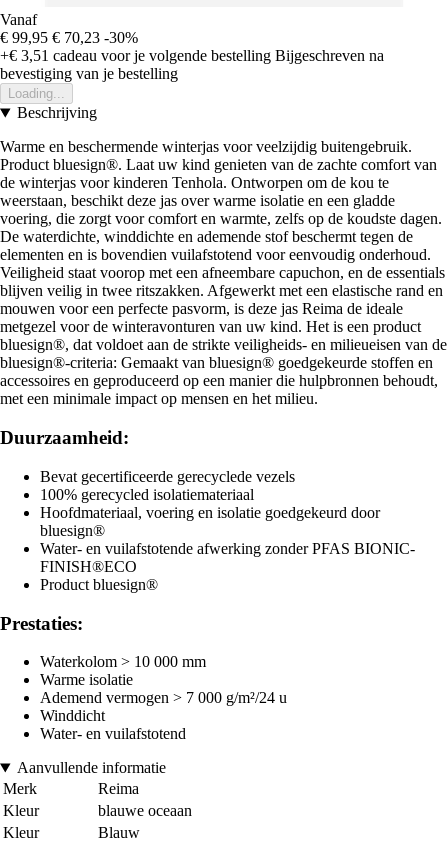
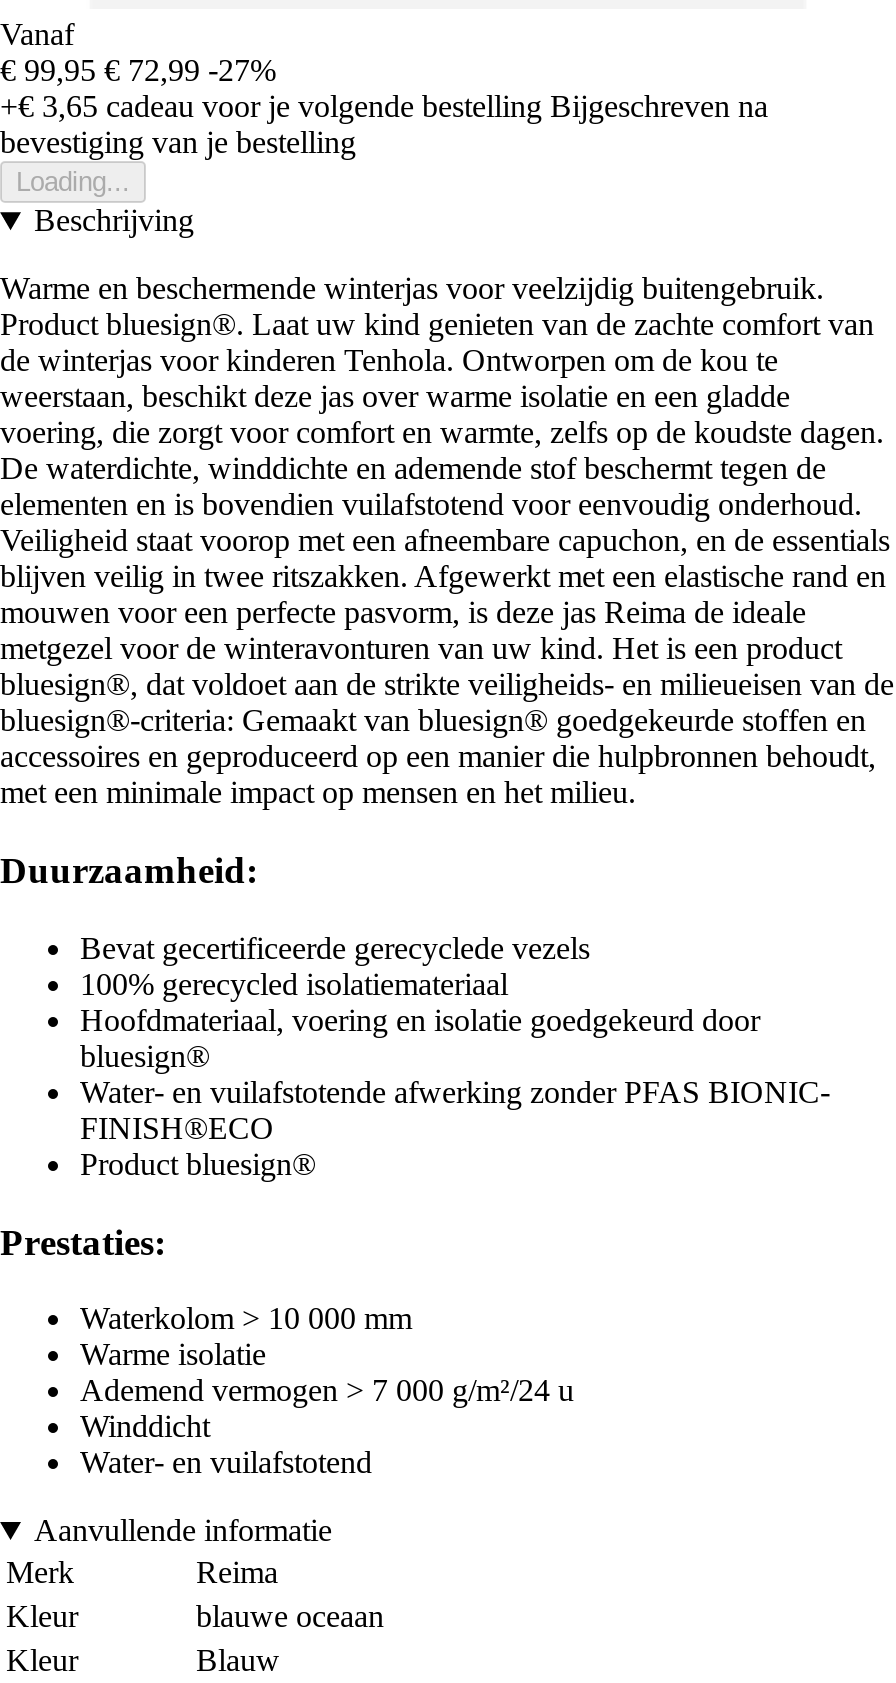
- € 99,95 € 70,23 -30%
+ € 99,95 € 72,99 -27%

- +€ 3,51 cadeau voor je volgende bestelling Bijgeschreven na
+ +€ 3,65 cadeau voor je volgende bestelling Bijgeschreven na
